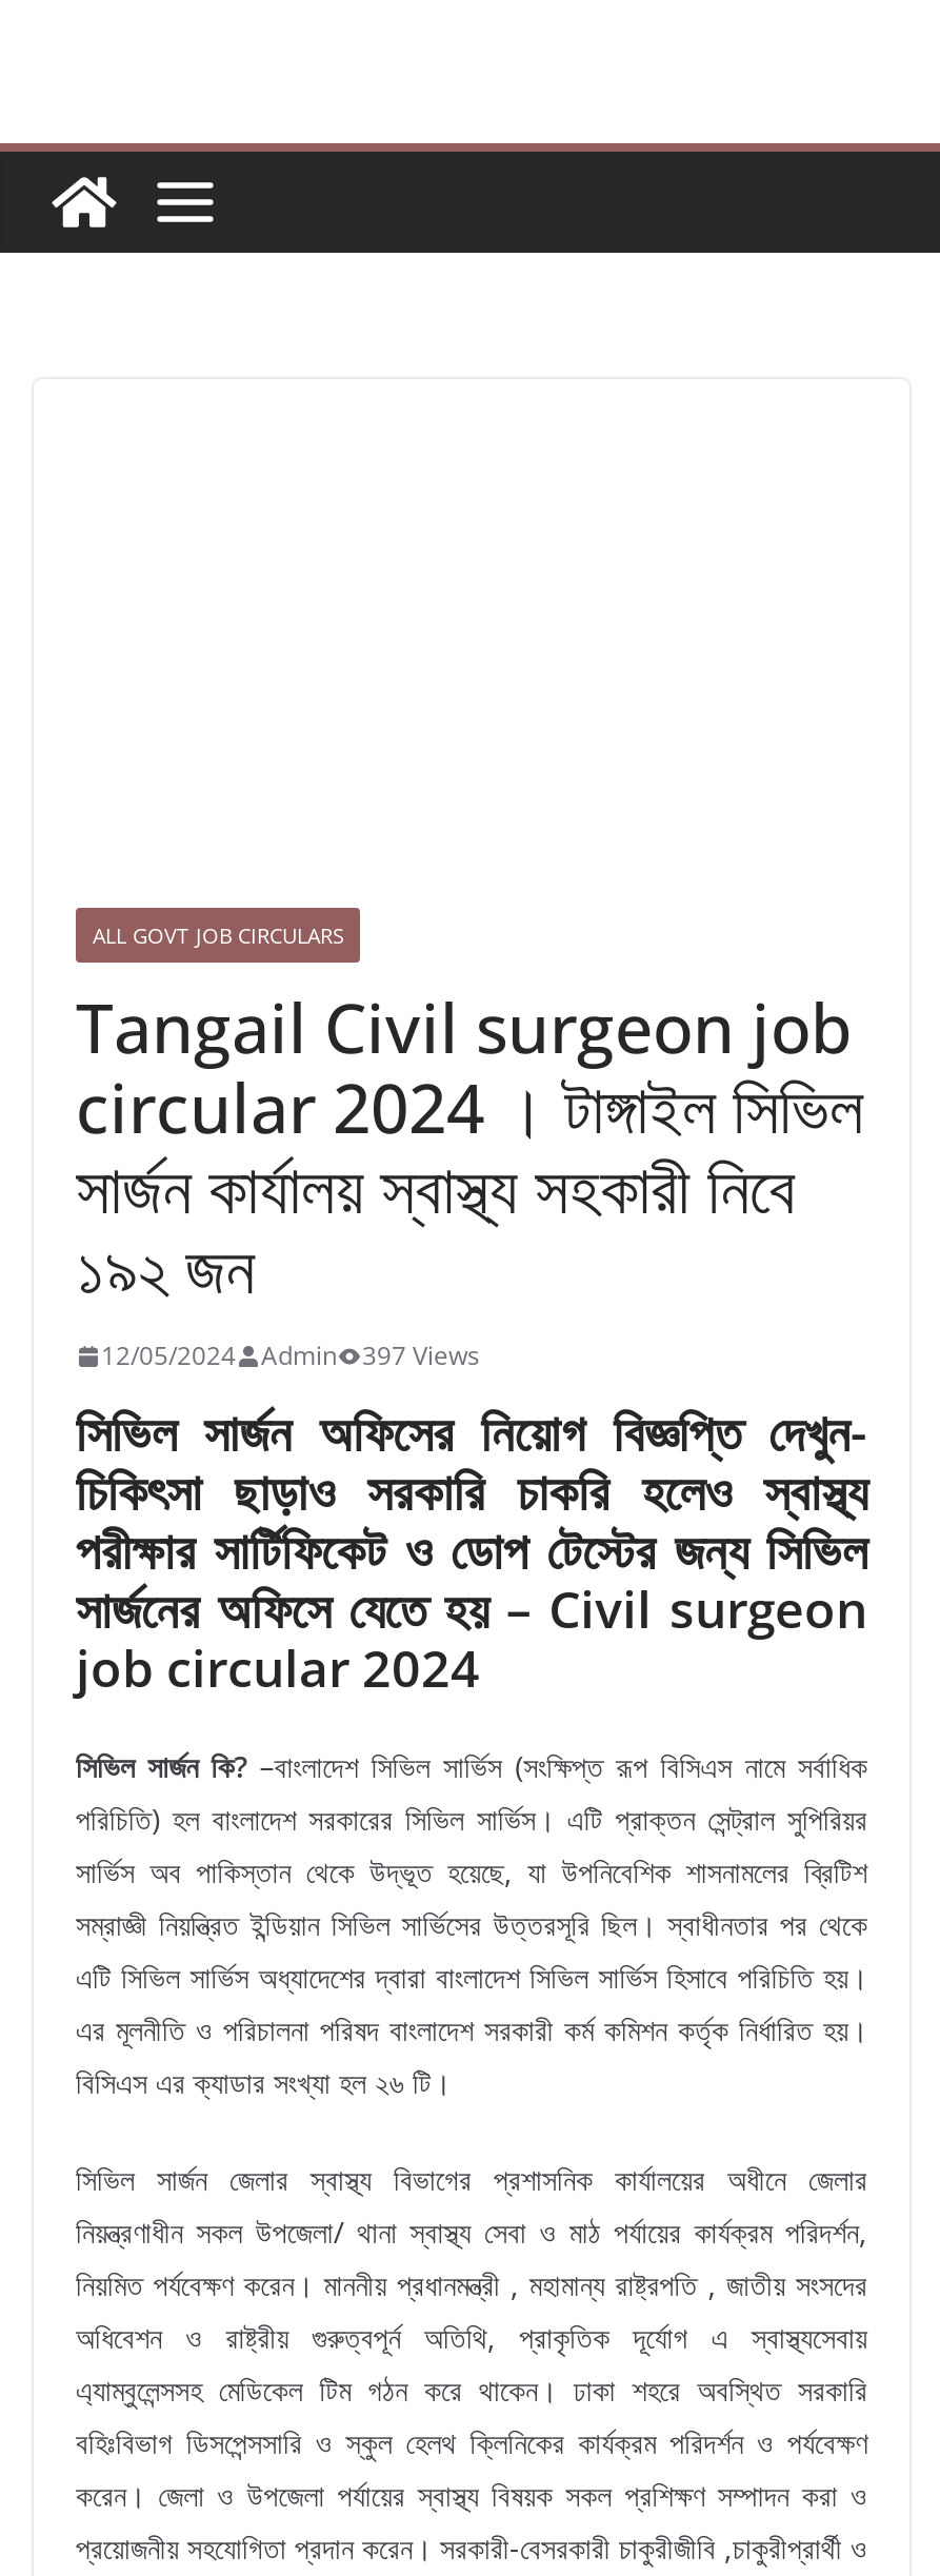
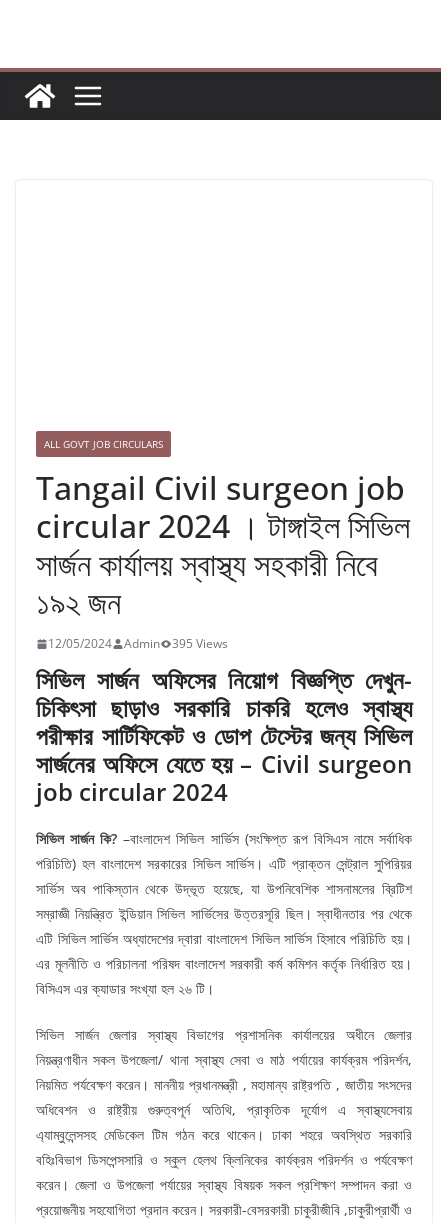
- 12/05/2024 Admin 397 Views
+ 12/05/2024 Admin 395 Views
